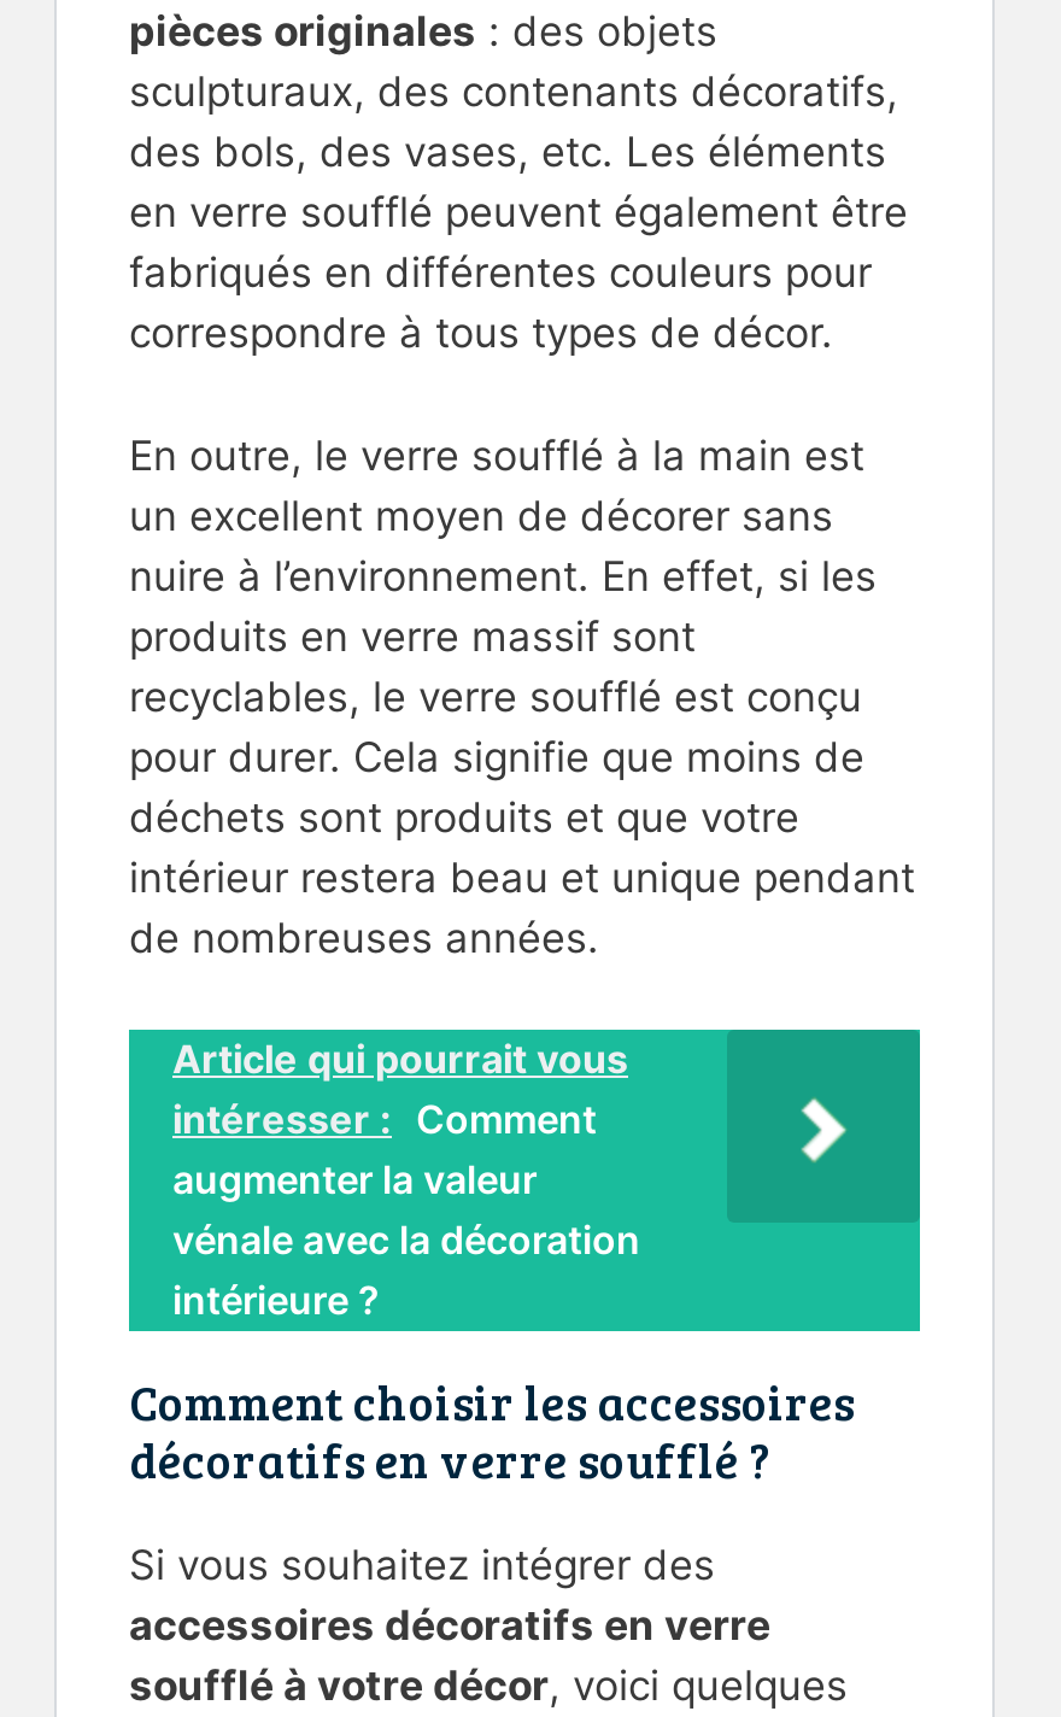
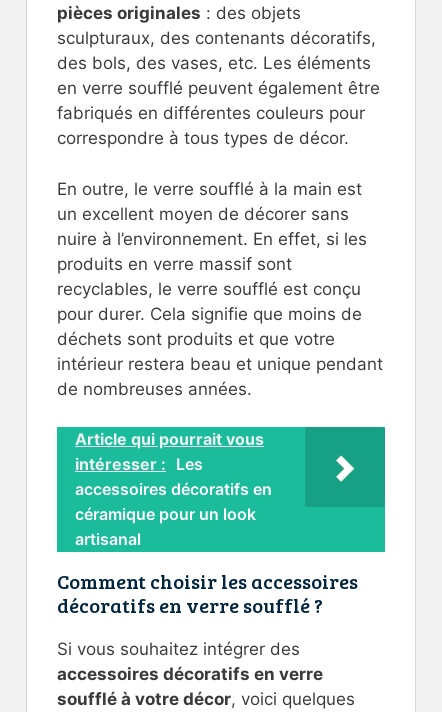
- intéresser : Comment
- augmenter la valeur
- vénale avec la décoration
- intérieure ?
+ intéresser : Les
+ accessoires décoratifs en
+ céramique pour un look
+ artisanal
